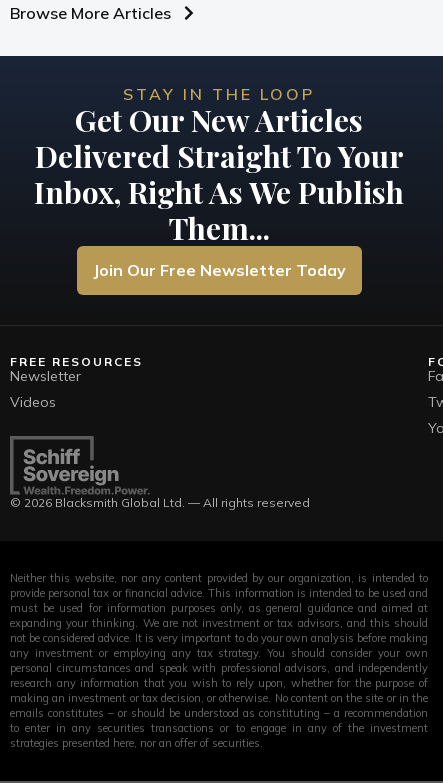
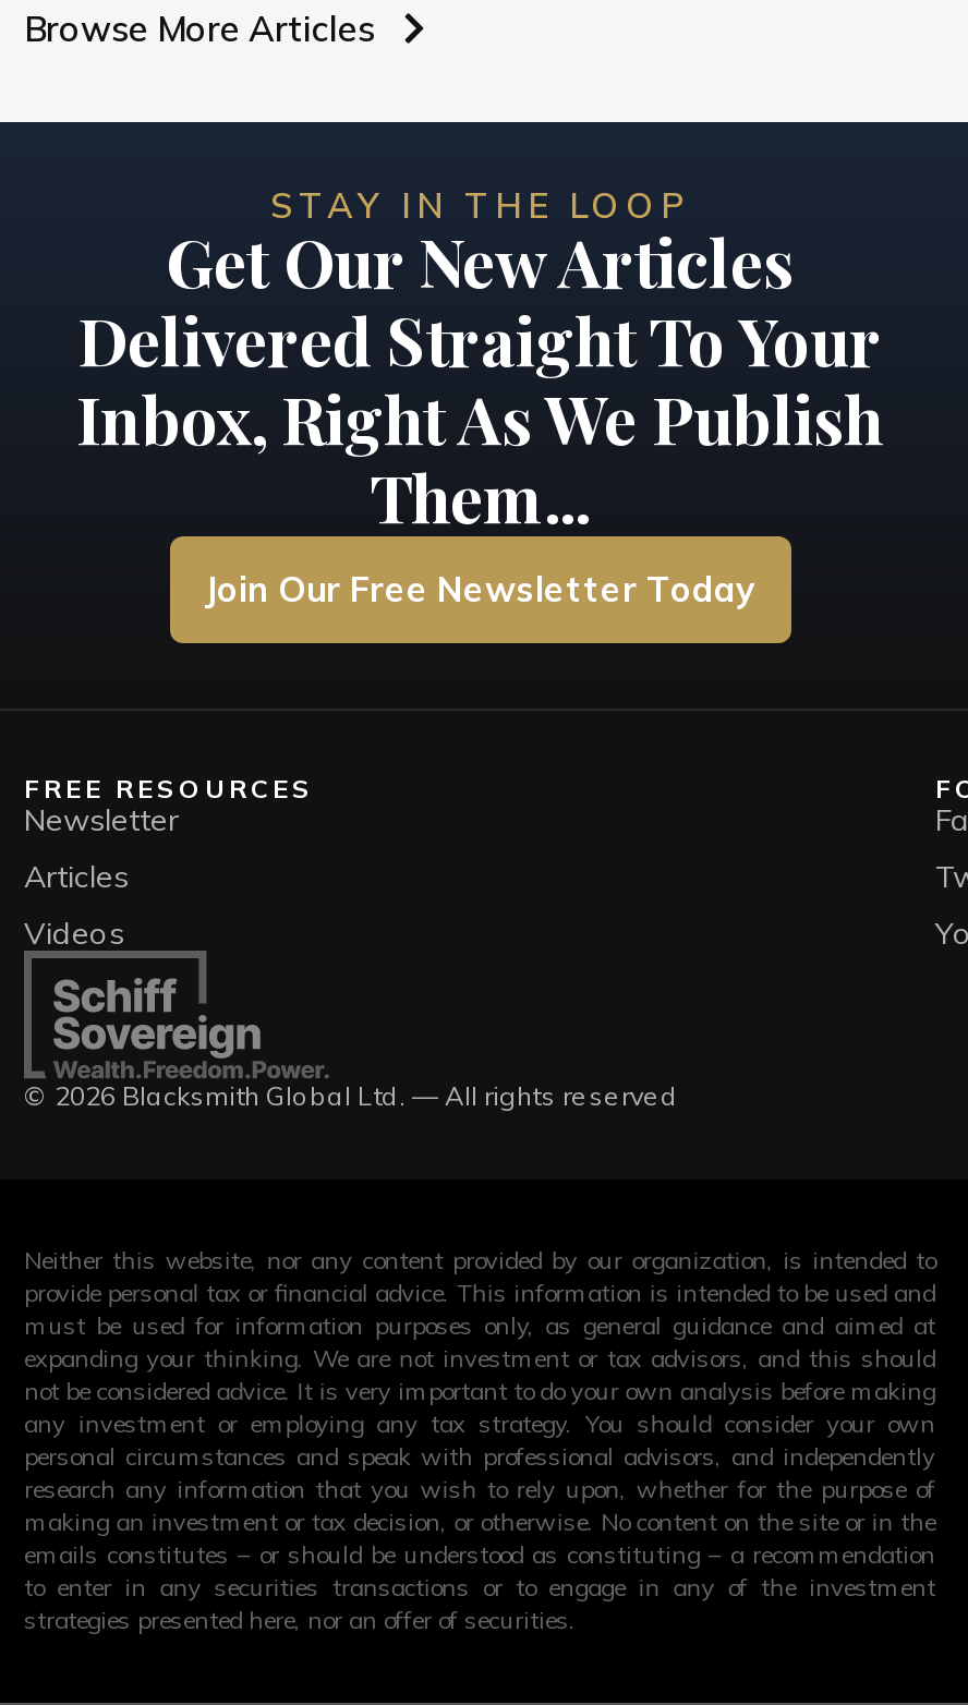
moved down: Videos

+ Articles
